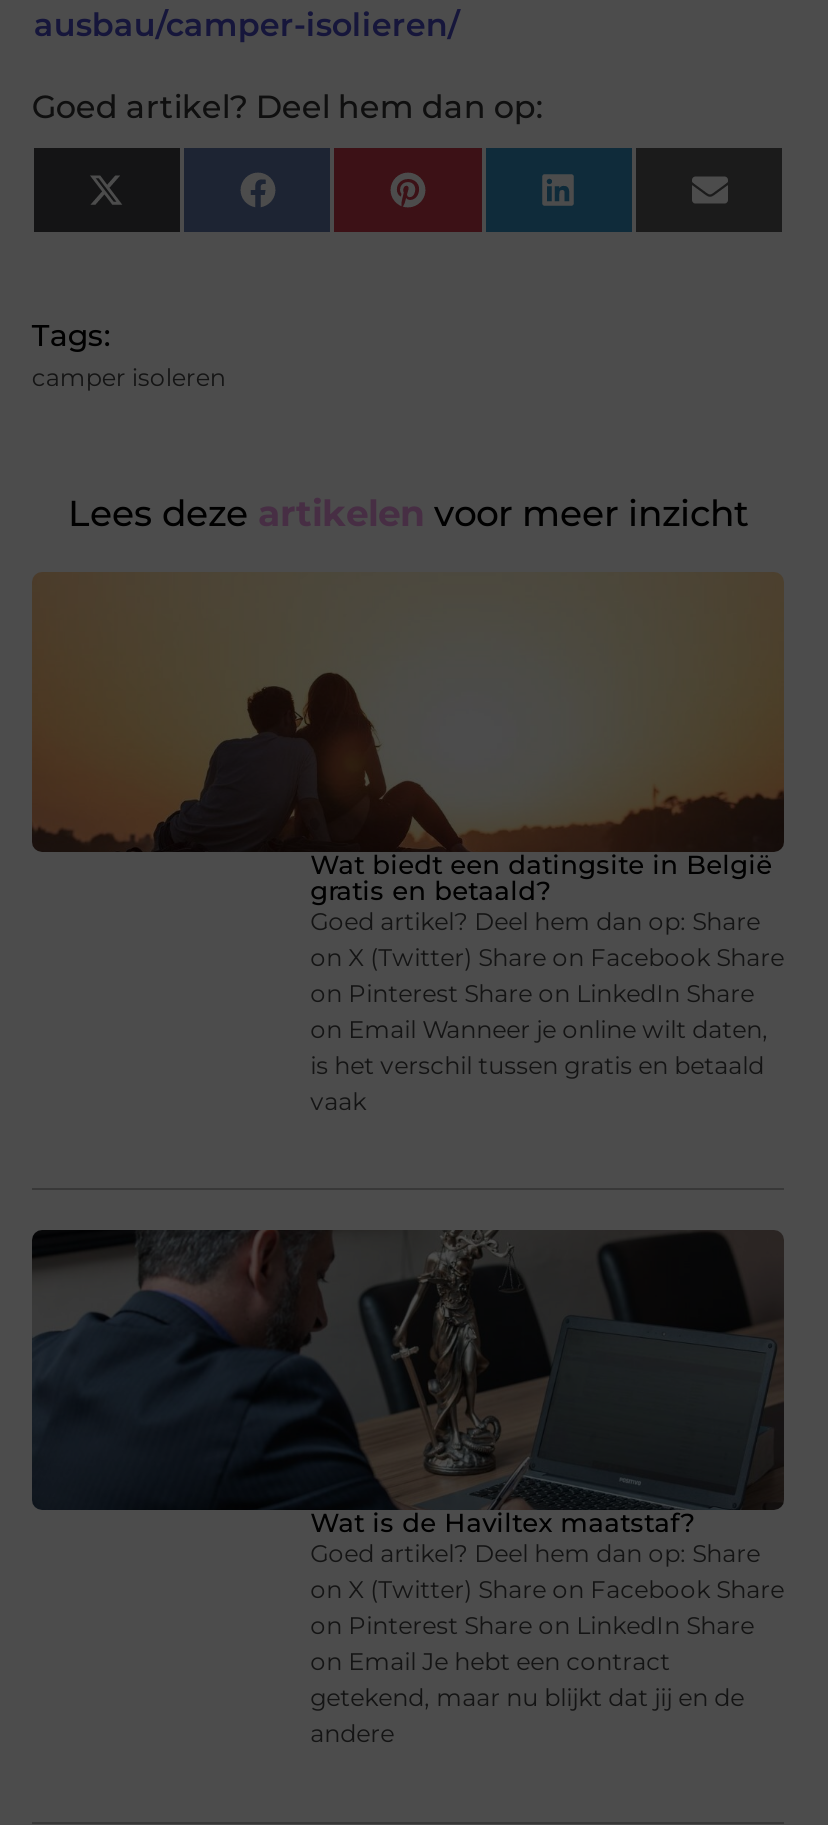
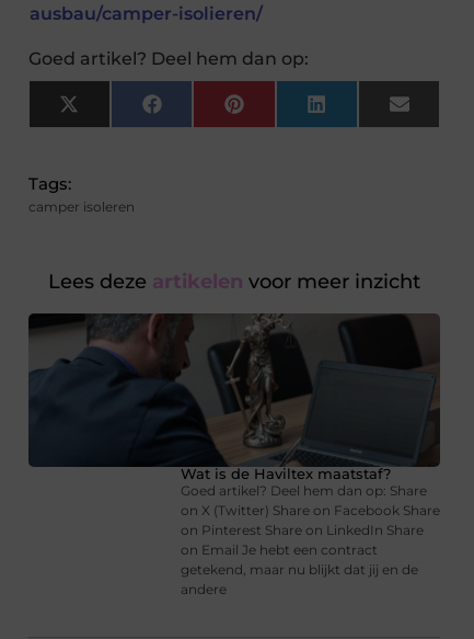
- [image]
- Wat biedt een datingsite in België
- gratis en betaald?
- Goed artikel? Deel hem dan op: Share
- on X (Twitter) Share on Facebook Share
- on Pinterest Share on LinkedIn Share
- on Email Wanneer je online wilt daten,
- is het verschil tussen gratis en betaald
- vaak
